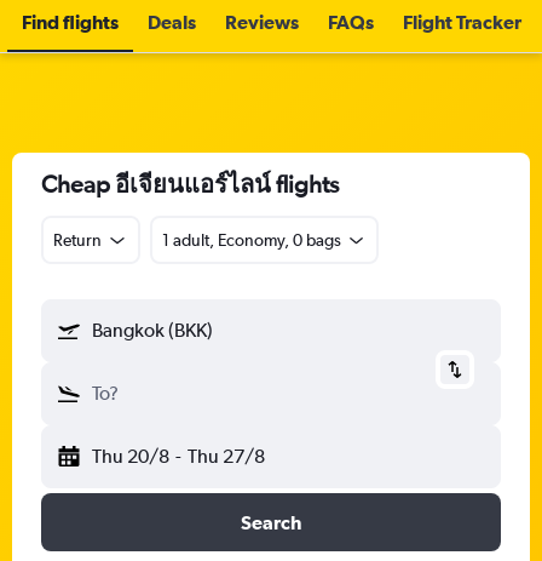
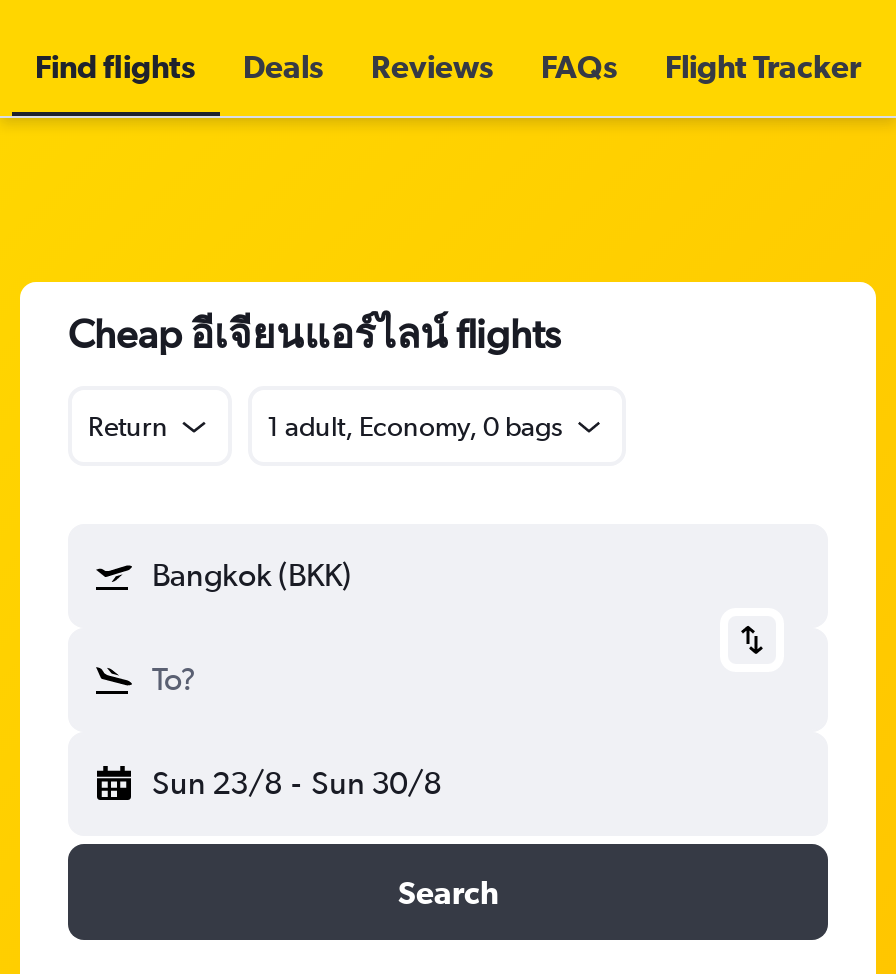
- Thu 20/8 - Thu 27/8
+ Sun 23/8 - Sun 30/8
